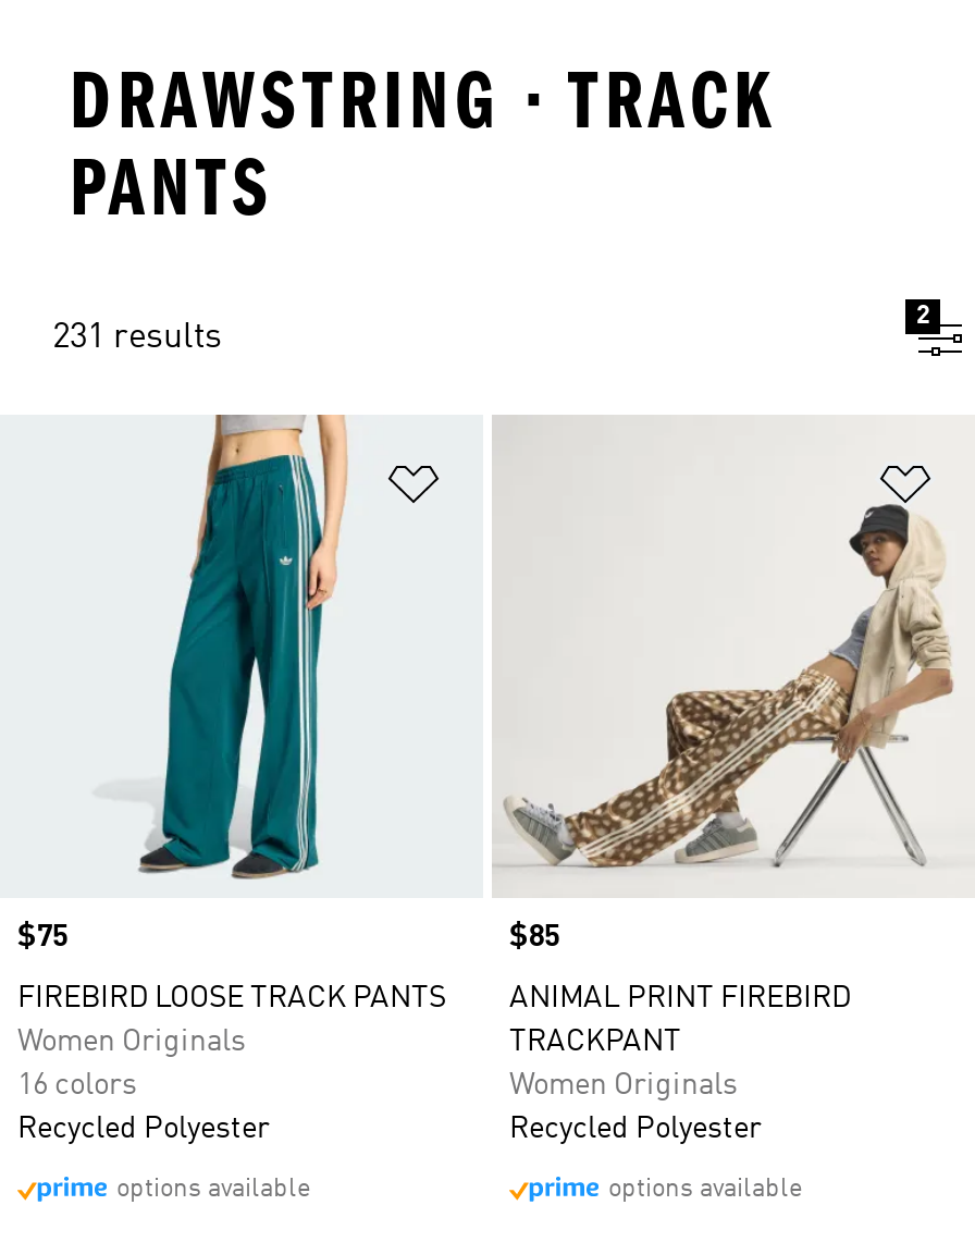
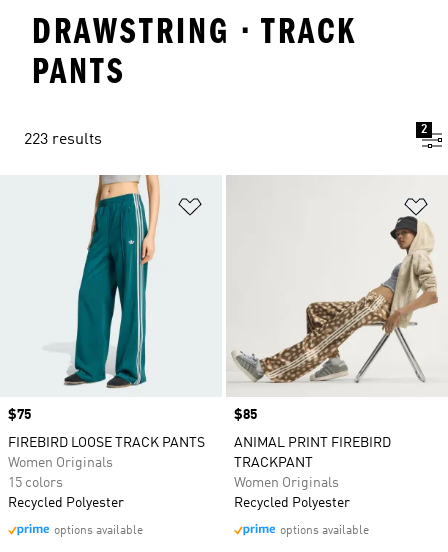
- 231 results
+ 223 results

- 16 colors
+ 15 colors
